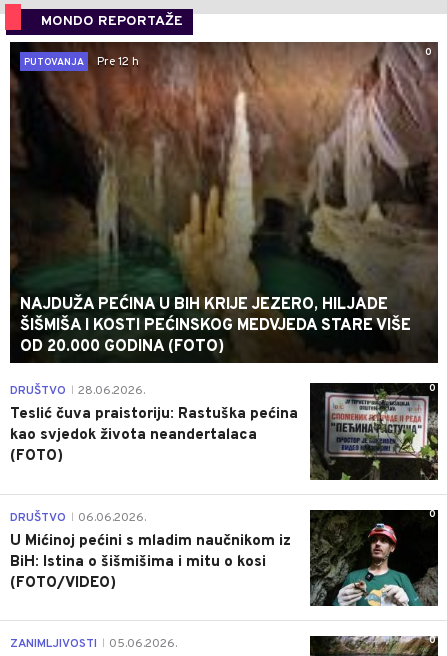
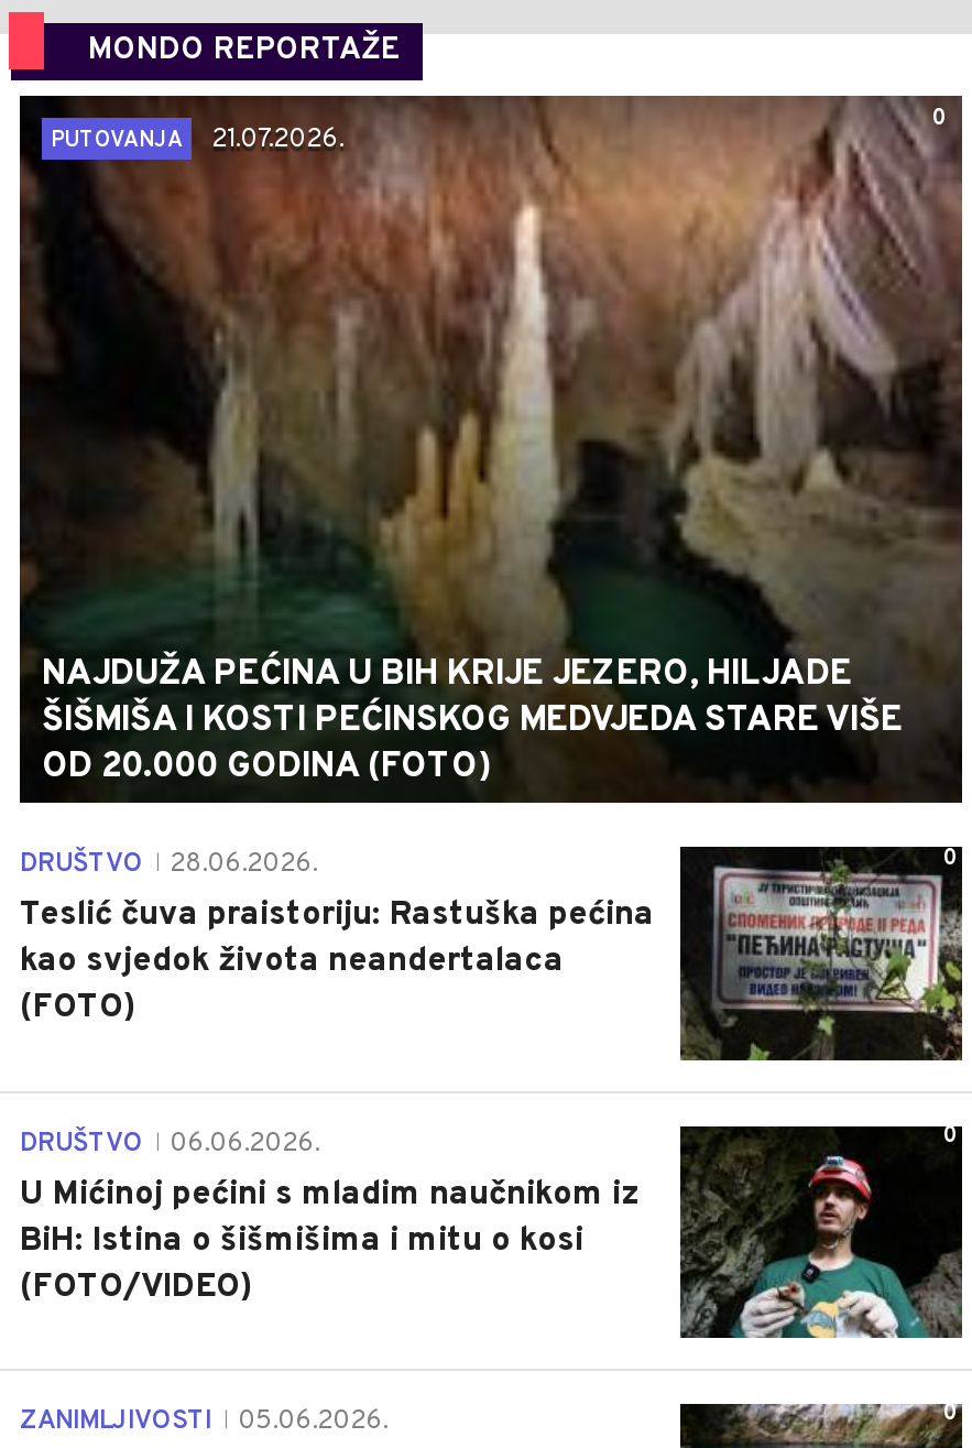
- PUTOVANJA Pre 12 h
+ PUTOVANJA 21.07.2026.
